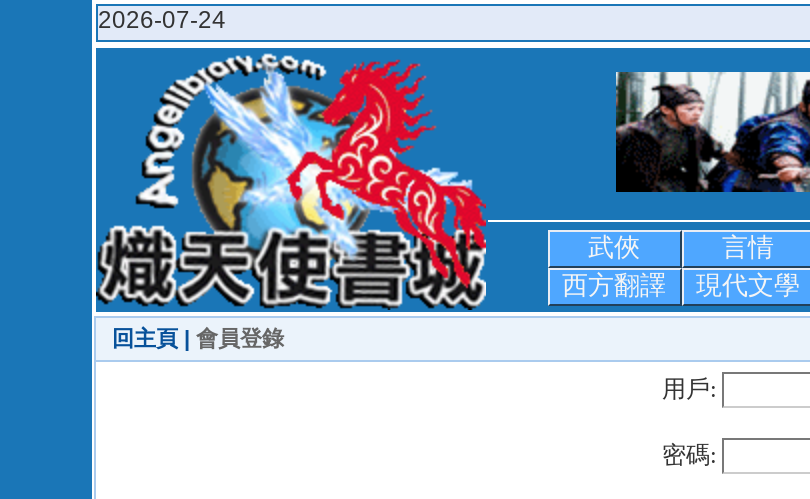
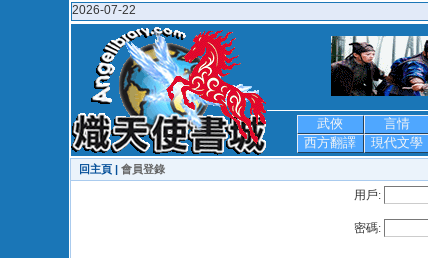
- 2026-07-24
+ 2026-07-22
